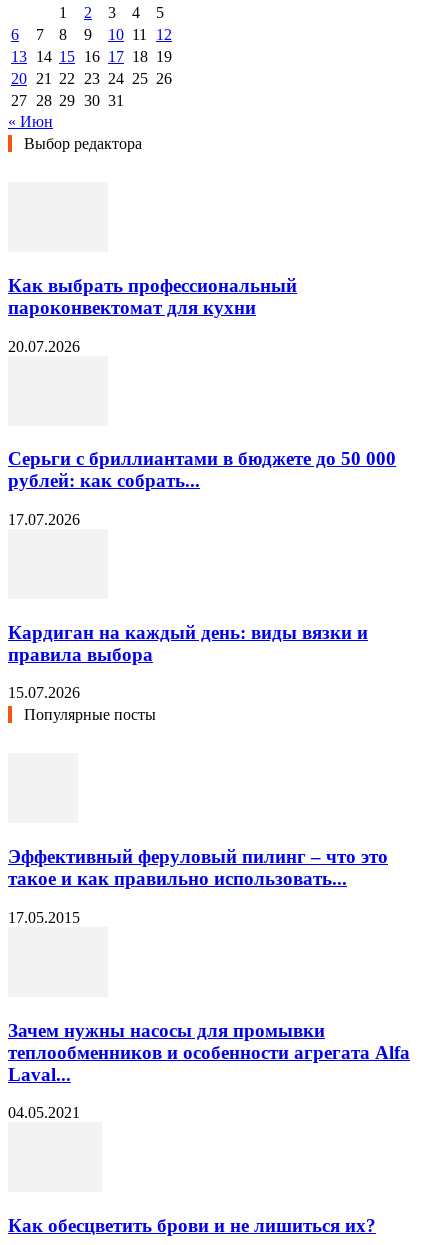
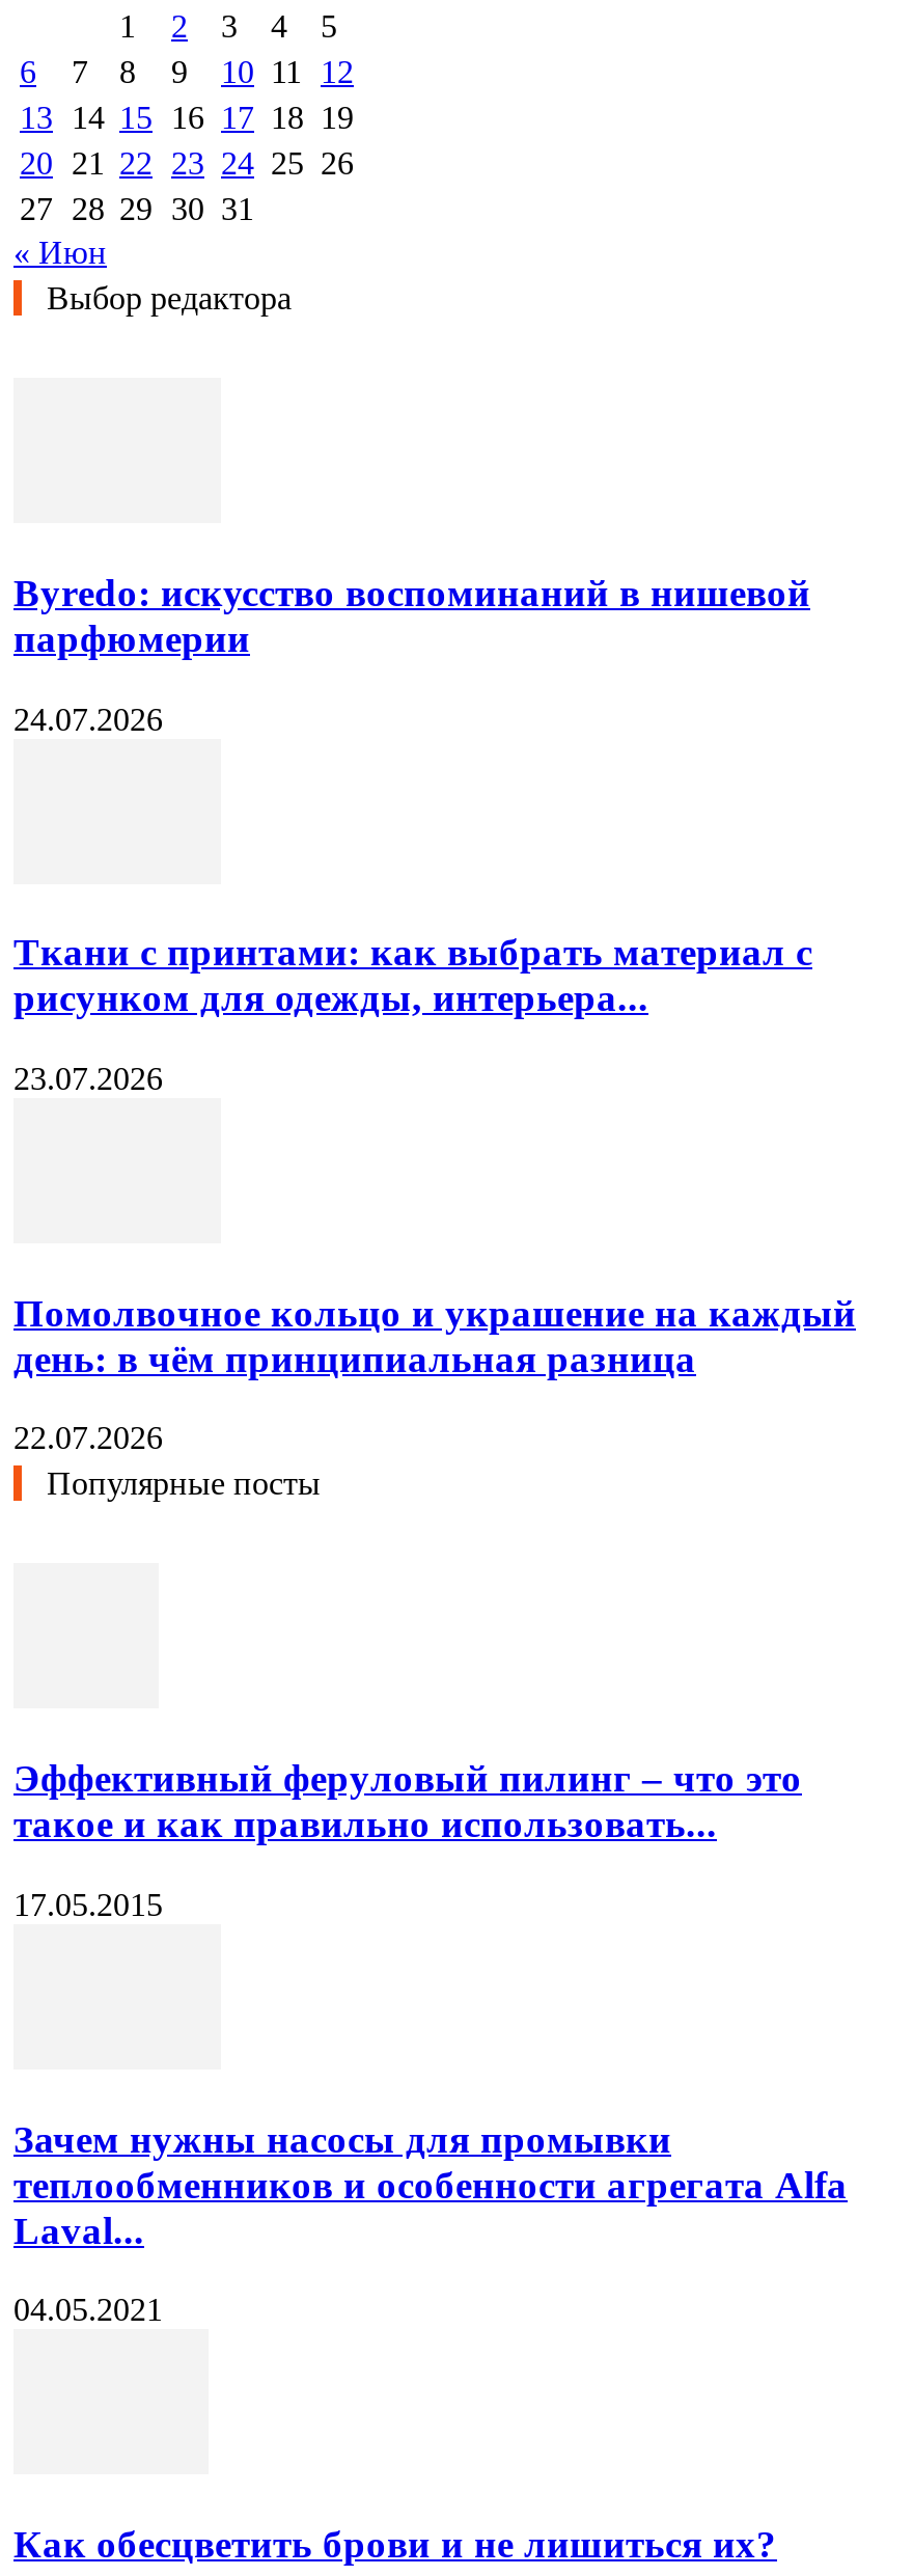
- Как выбрать профессиональный
- пароконвектомат для кухни
+ Byredo: искусство воспоминаний в нишевой
+ парфюмерии

- 20.07.2026
+ 24.07.2026

- Серьги с бриллиантами в бюджете до 50 000
- рублей: как собрать...
+ Ткани с принтами: как выбрать материал с
+ рисунком для одежды, интерьера...

- 17.07.2026
+ 23.07.2026

- Кардиган на каждый день: виды вязки и
- правила выбора
+ Помолвочное кольцо и украшение на каждый
+ день: в чём принципиальная разница

- 15.07.2026
+ 22.07.2026
